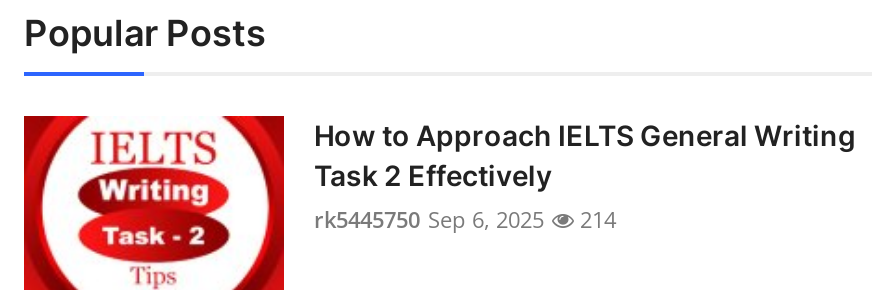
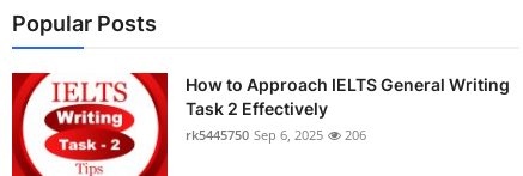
- rk5445750 Sep 6, 2025 214
+ rk5445750 Sep 6, 2025 206
